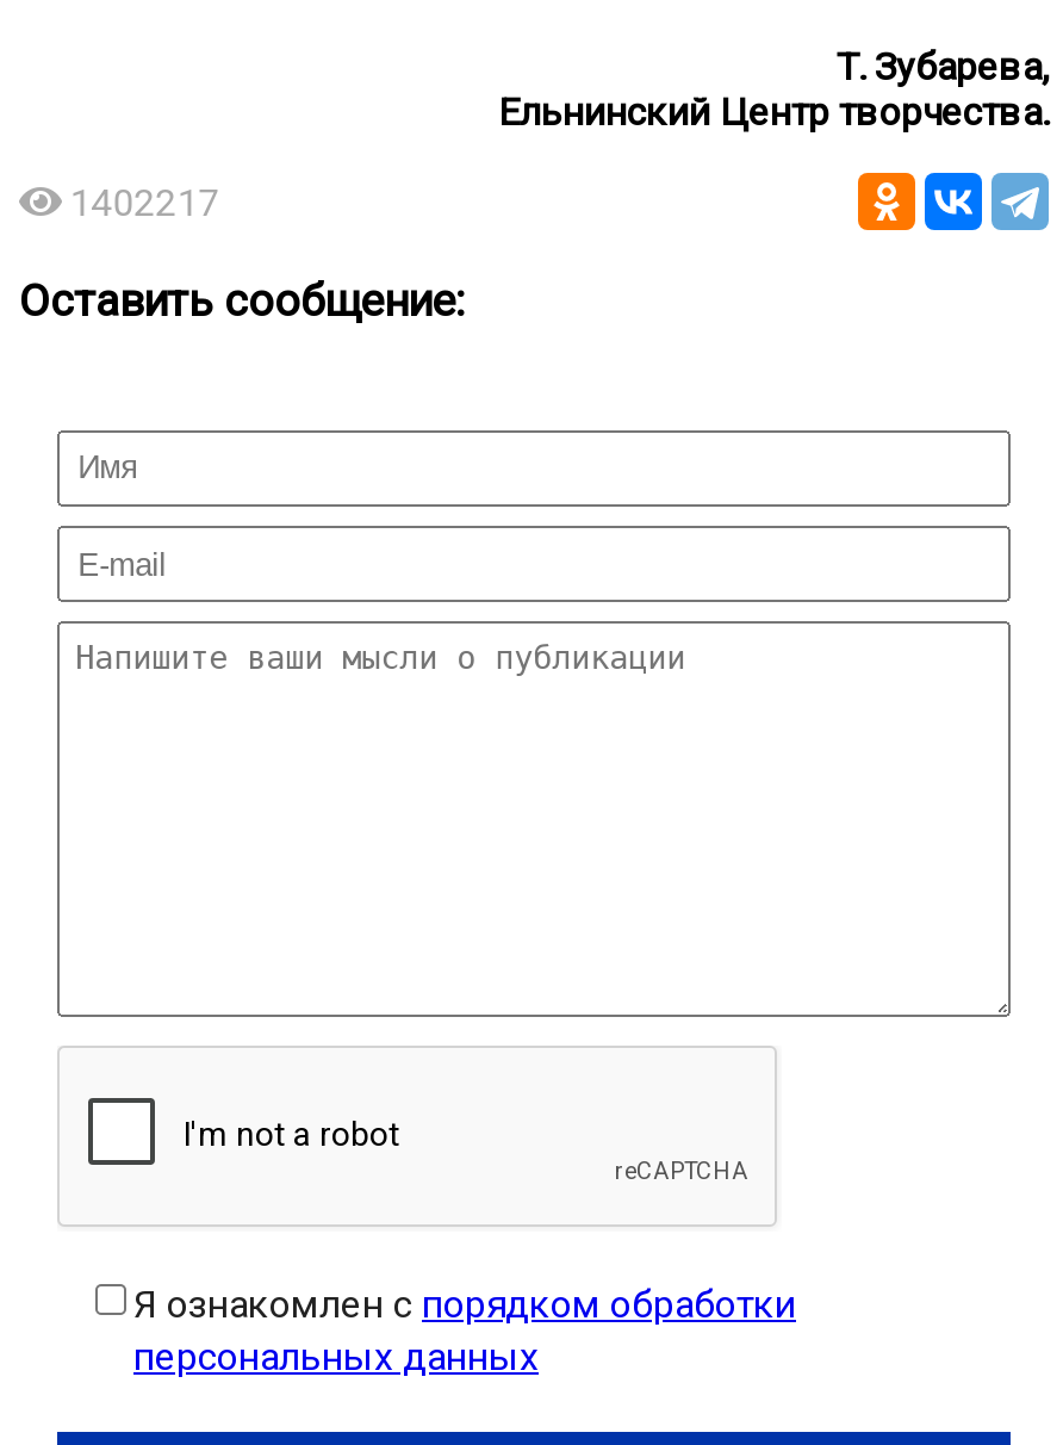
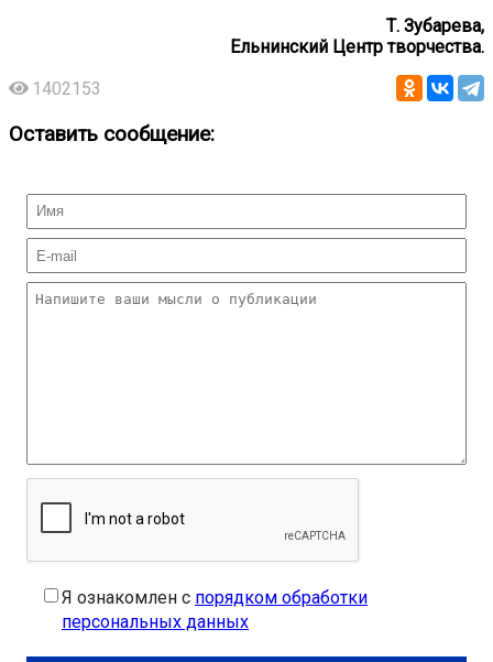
- 1402217
+ 1402153
